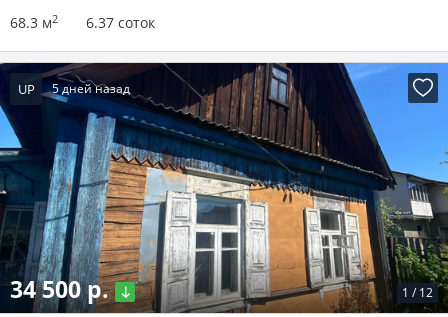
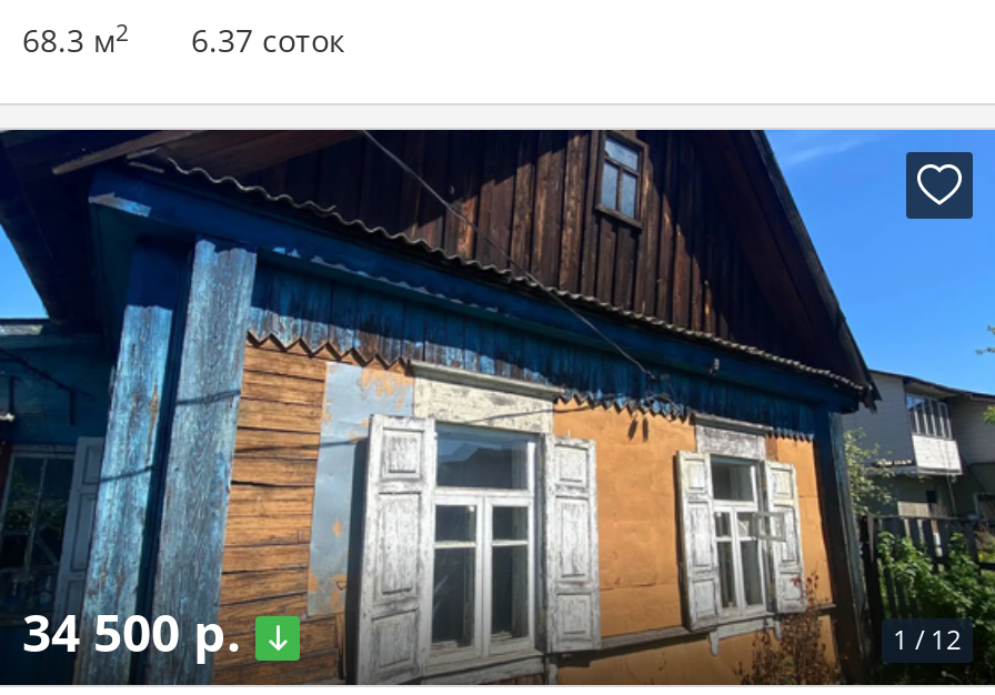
- UP
- 5 дней назад
